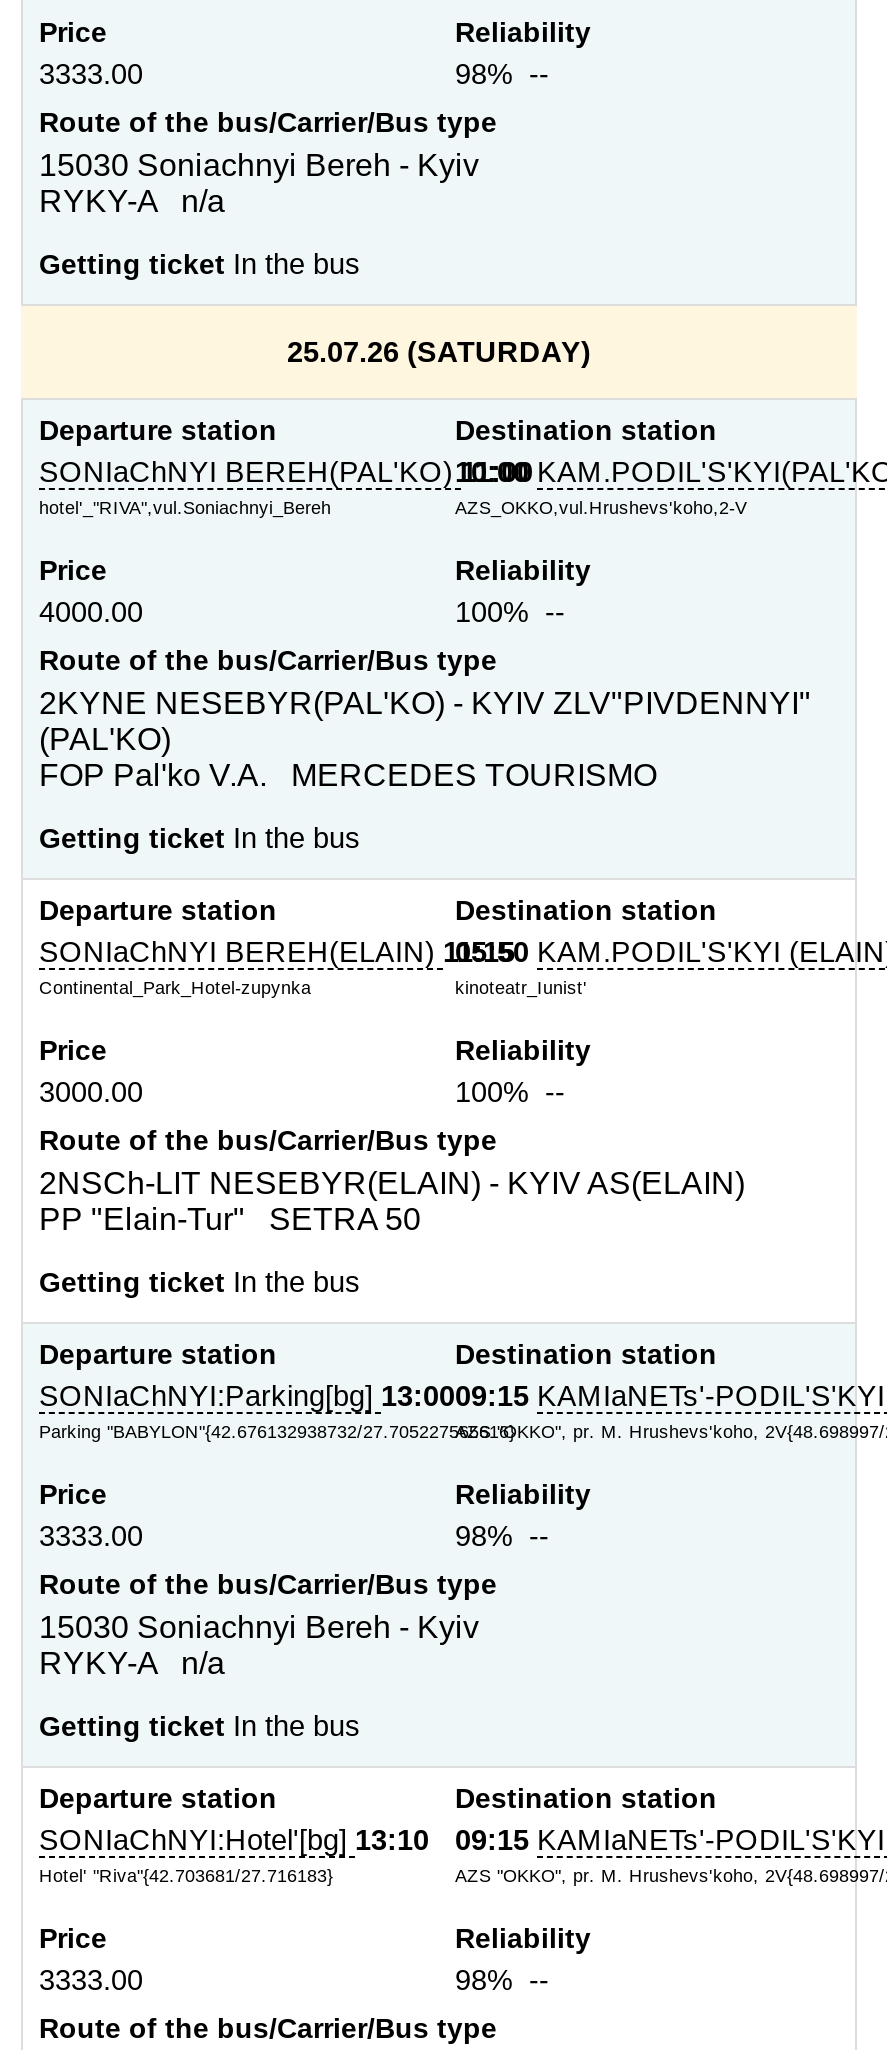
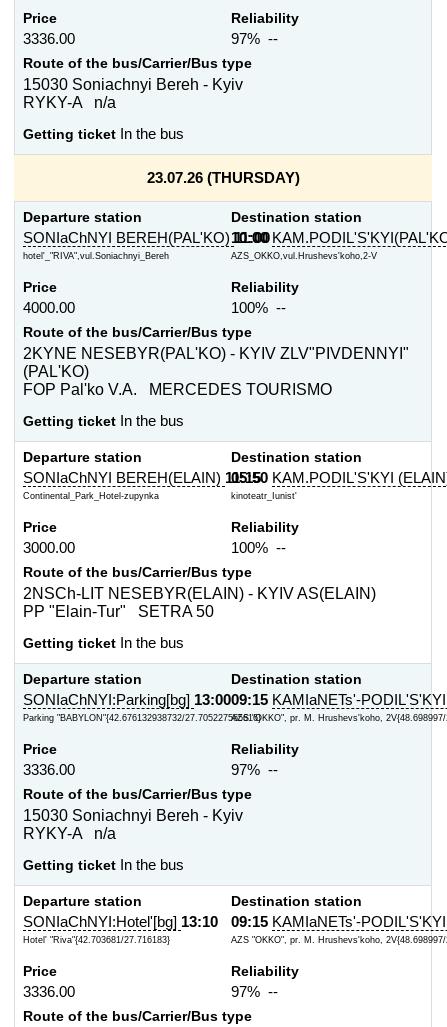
- 3333.00
+ 3336.00

- 98% --
+ 97% --

- 25.07.26 (SATURDAY)
+ 23.07.26 (THURSDAY)

- 3333.00
+ 3336.00

- 98% --
+ 97% --

- 3333.00
+ 3336.00

- 98% --
+ 97% --
